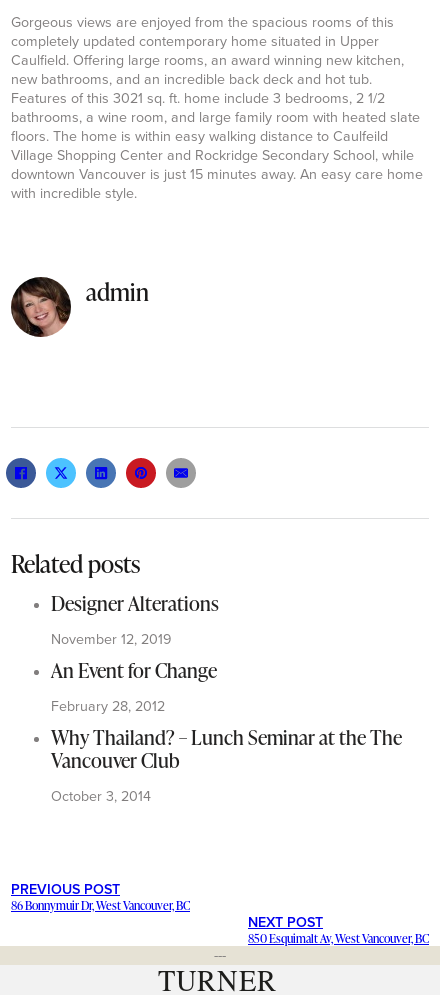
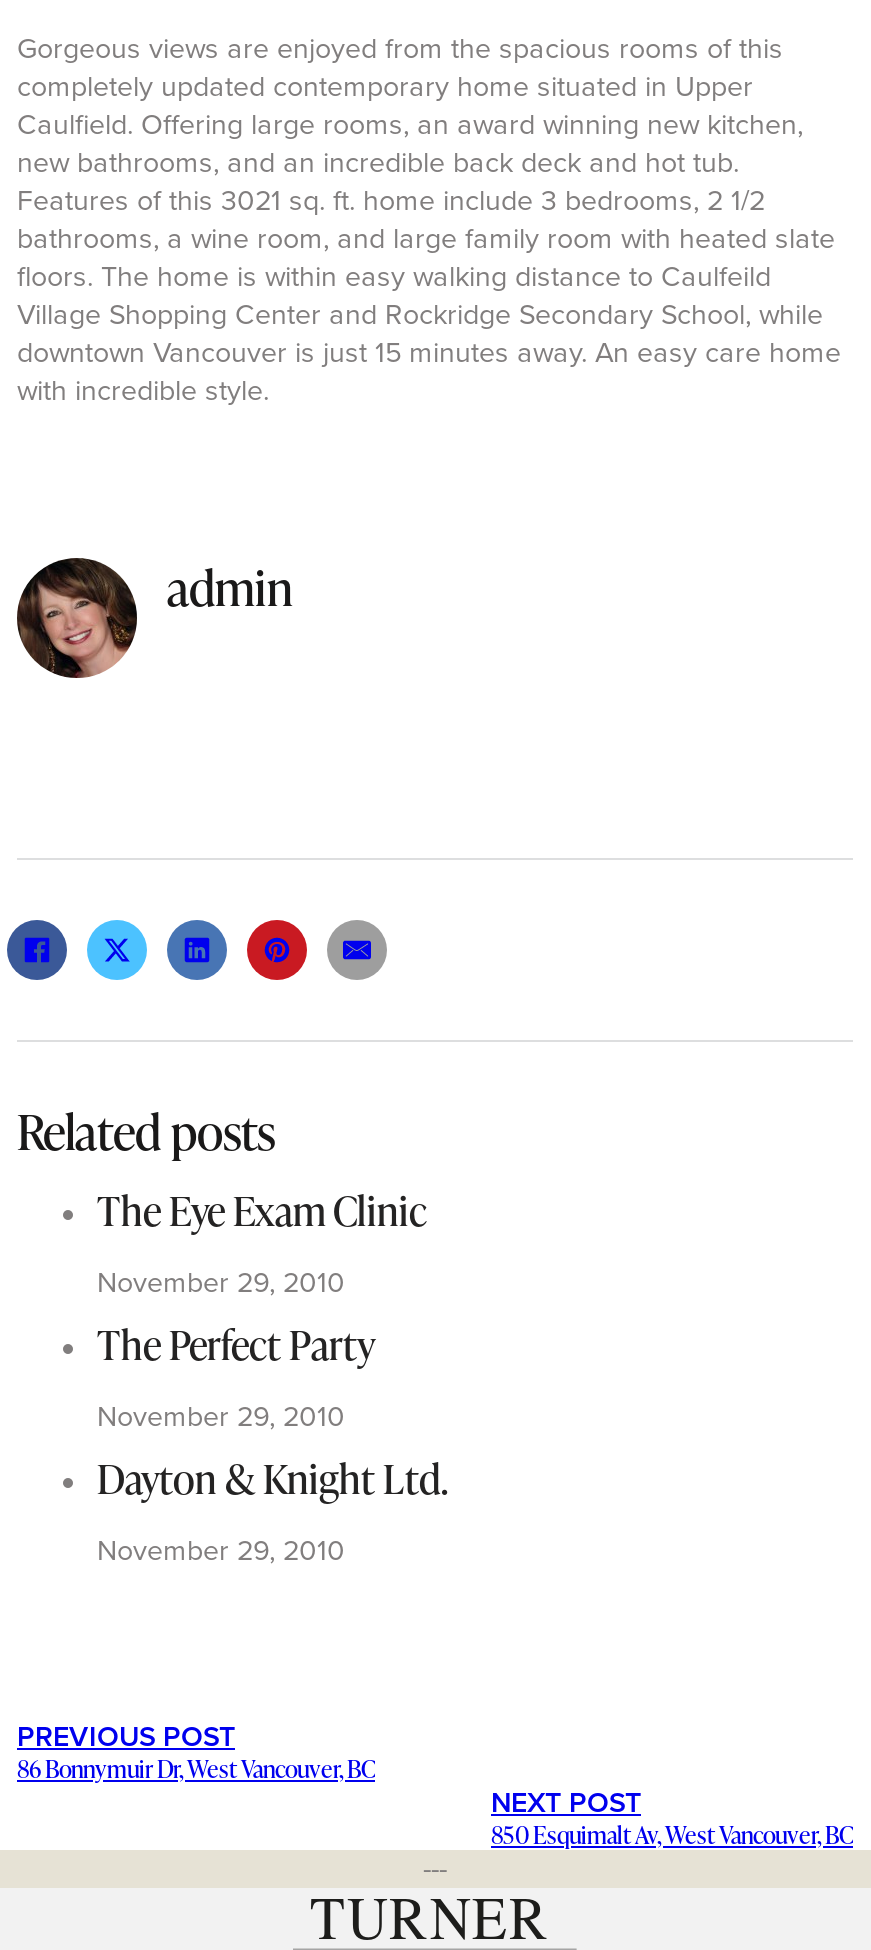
- Designer Alterations
- November 12, 2019
- An Event for Change
- February 28, 2012
- Why Thailand? – Lunch Seminar at the The
- Vancouver Club
- October 3, 2014
+ The Eye Exam Clinic
+ November 29, 2010
+ The Perfect Party
+ November 29, 2010
+ Dayton & Knight Ltd.
+ November 29, 2010
